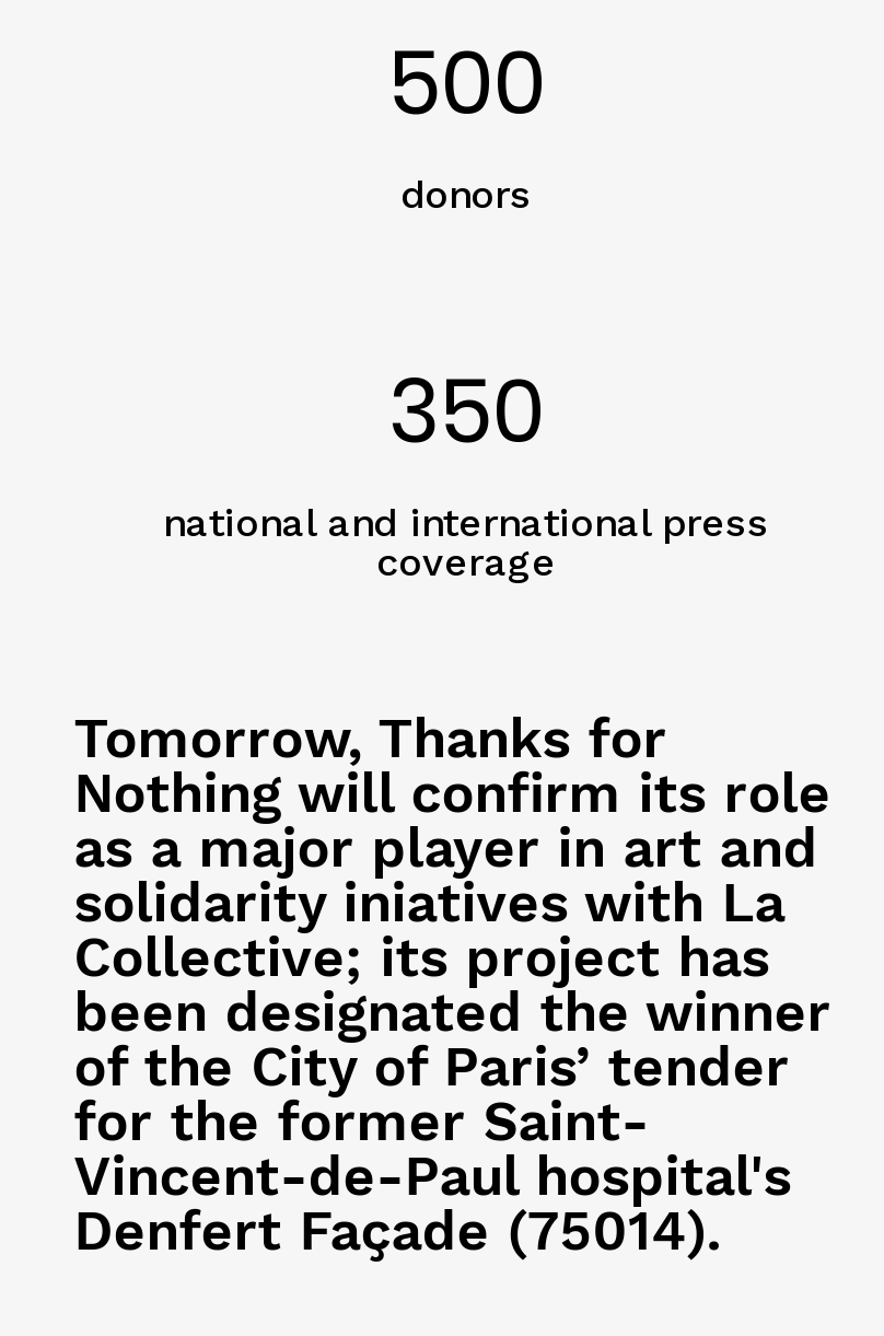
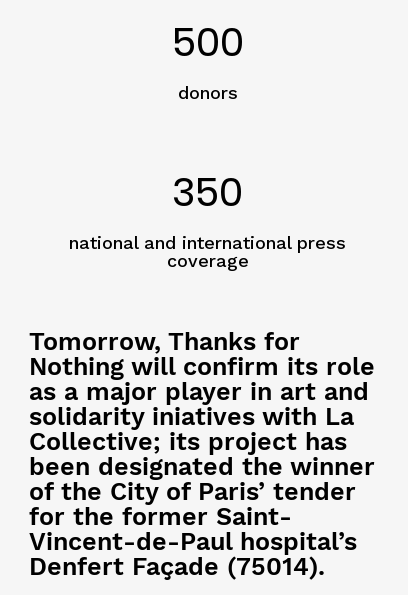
- Vincent-de-Paul hospital's
+ Vincent-de-Paul hospital’s
